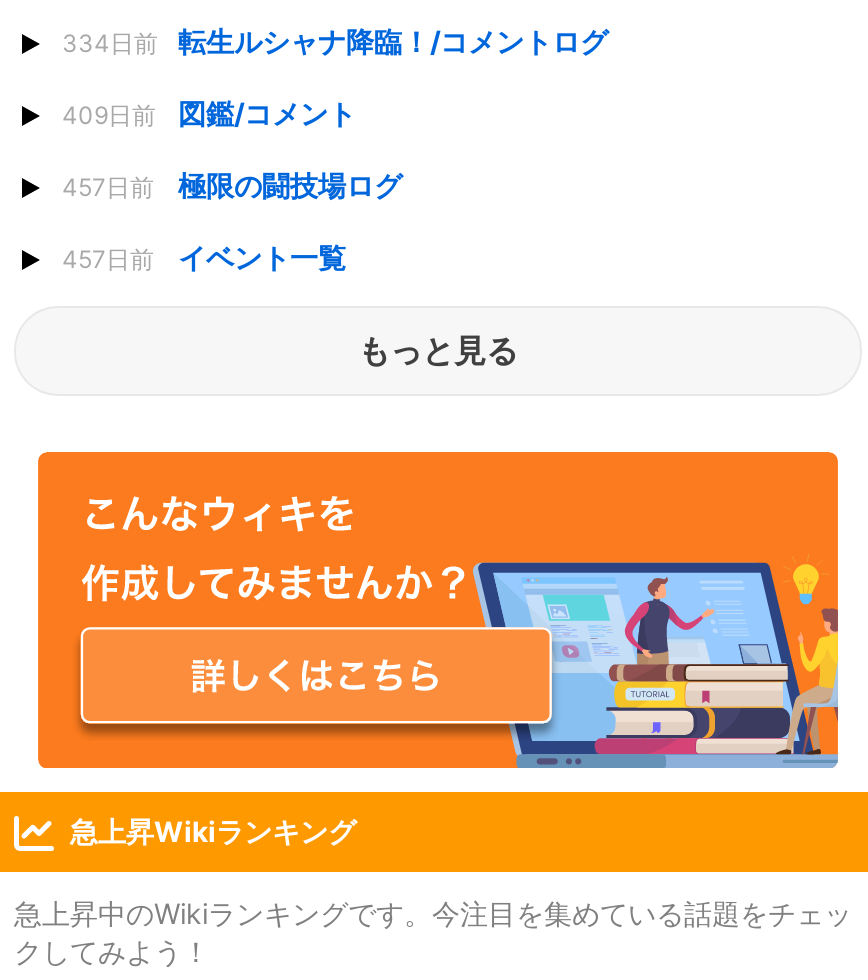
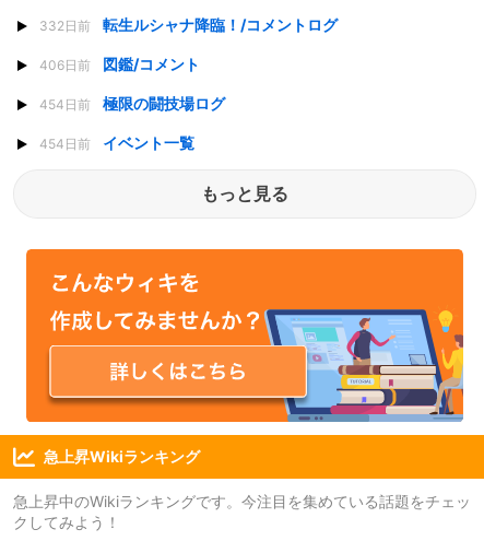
- 334日前 転生ルシャナ降臨！/コメントログ
+ 332日前 転生ルシャナ降臨！/コメントログ

- 409日前 図鑑/コメント
+ 406日前 図鑑/コメント

- 457日前 極限の闘技場ログ
+ 454日前 極限の闘技場ログ

- 457日前 イベント一覧
+ 454日前 イベント一覧
